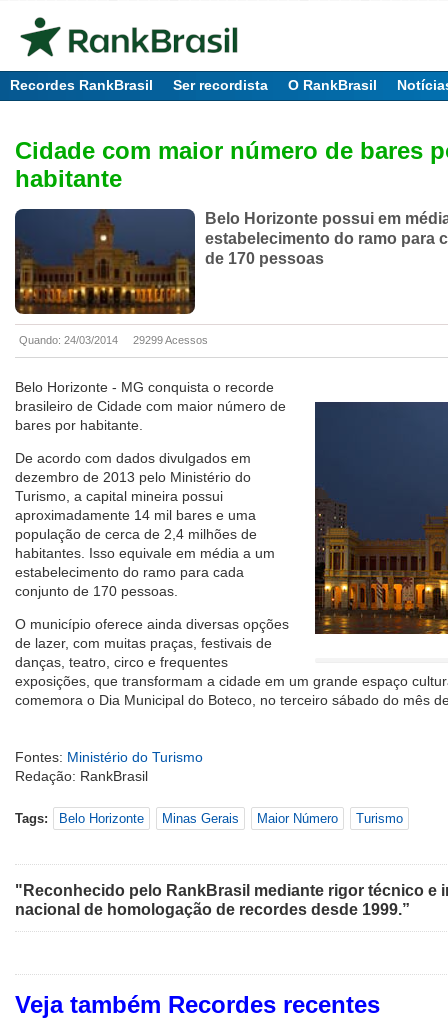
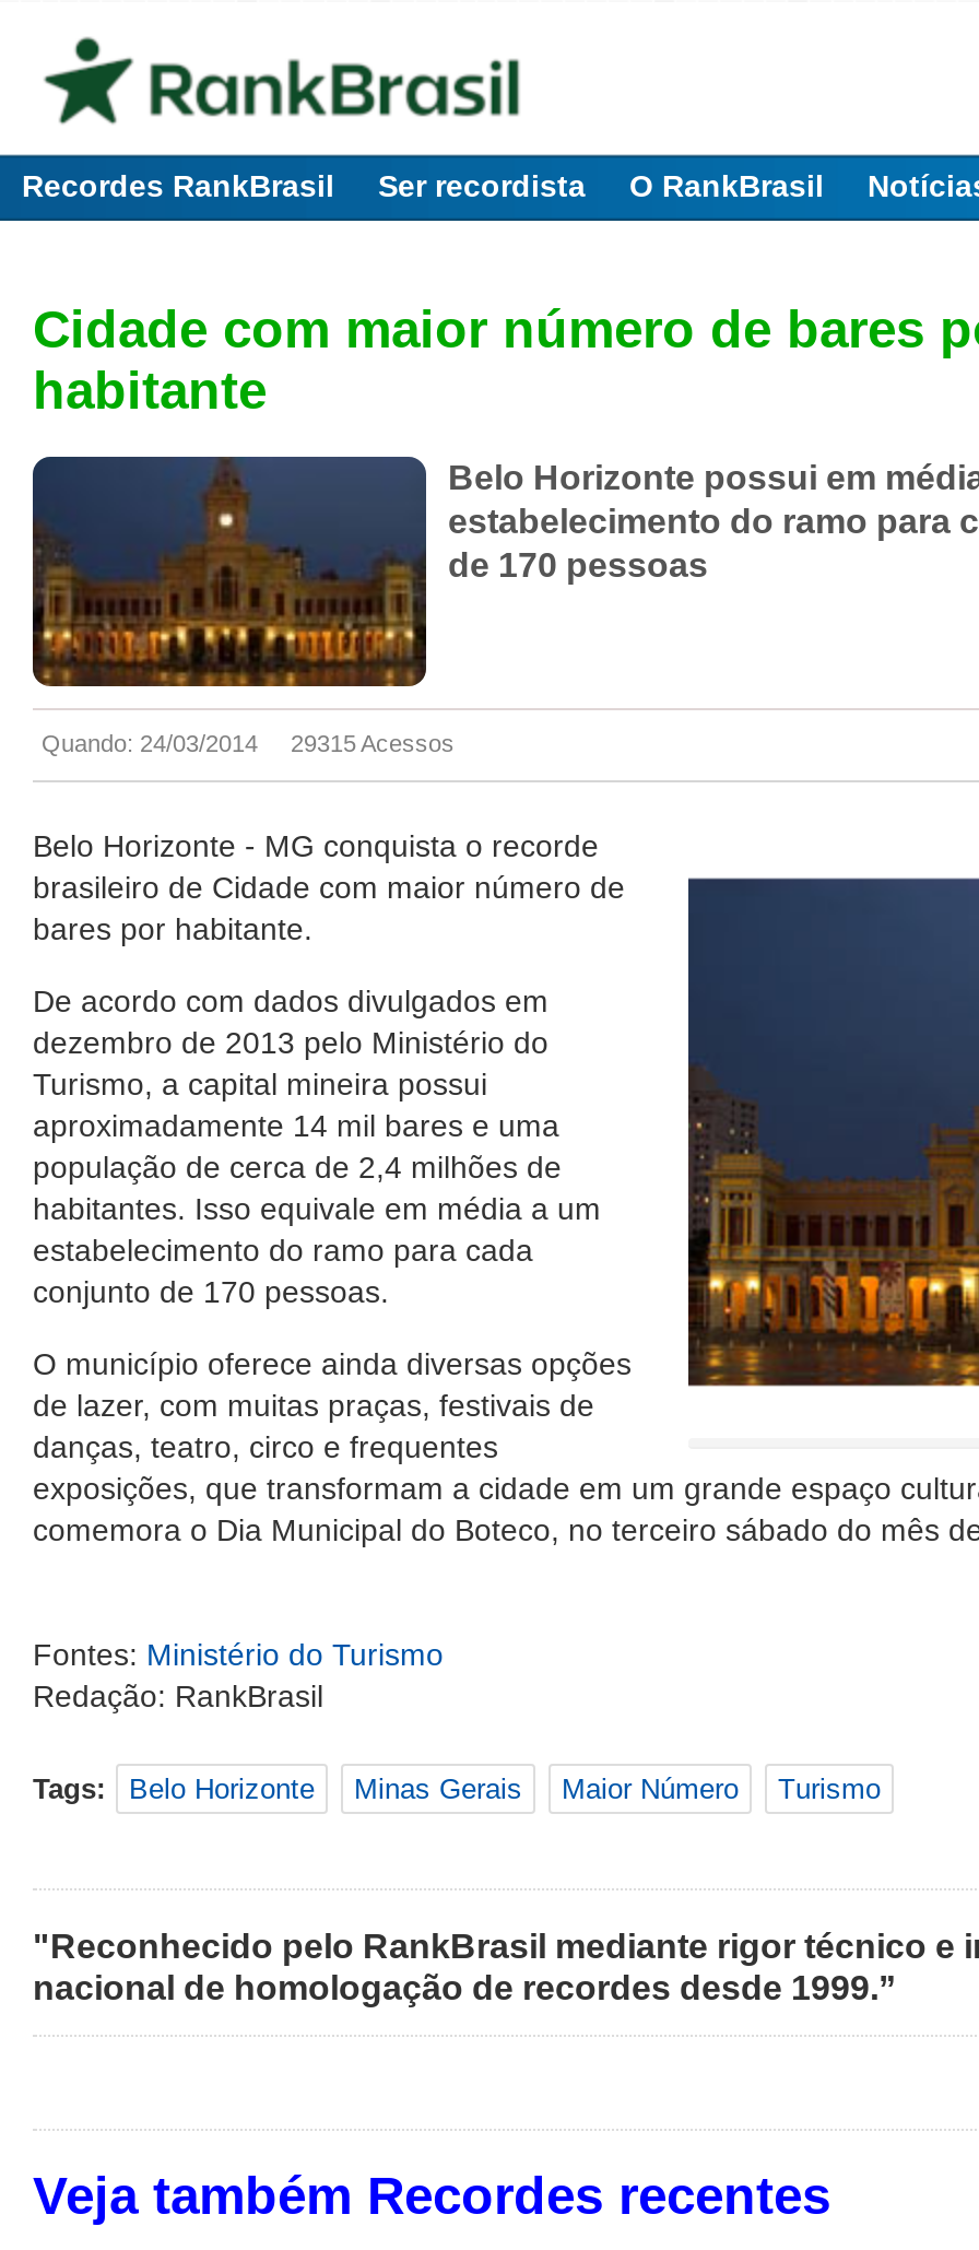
- Quando: 24/03/2014 29299 Acessos
+ Quando: 24/03/2014 29315 Acessos
